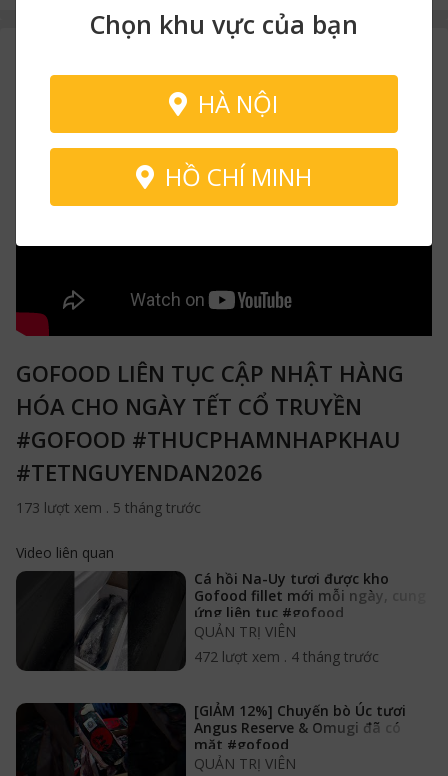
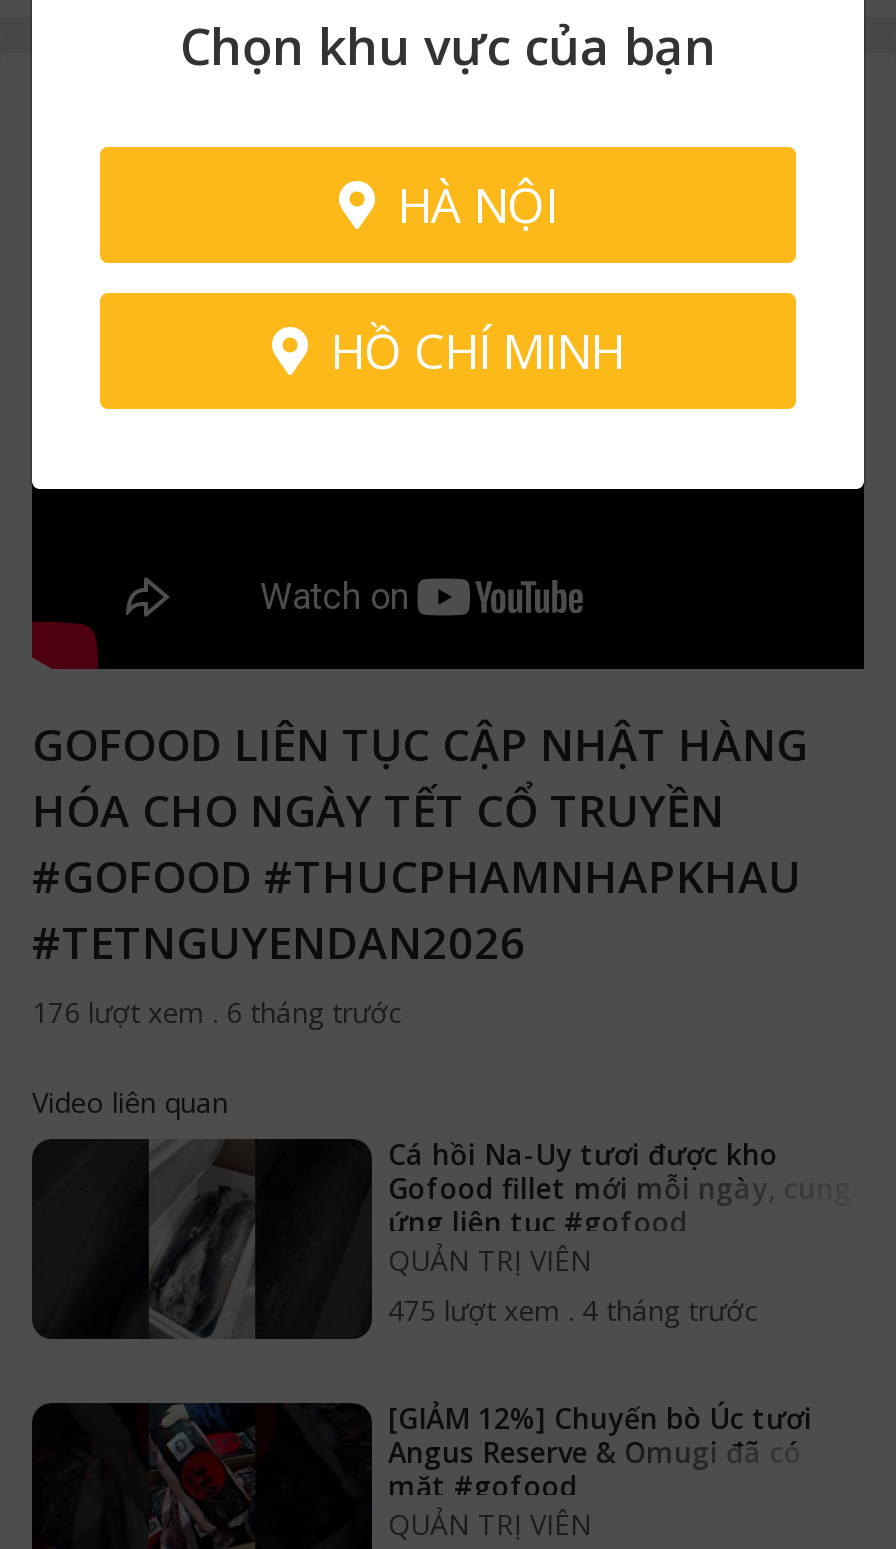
- 173 lượt xem. 5 tháng trước
+ 176 lượt xem. 6 tháng trước

- 472 lượt xem. 4 tháng trước
+ 475 lượt xem. 4 tháng trước
